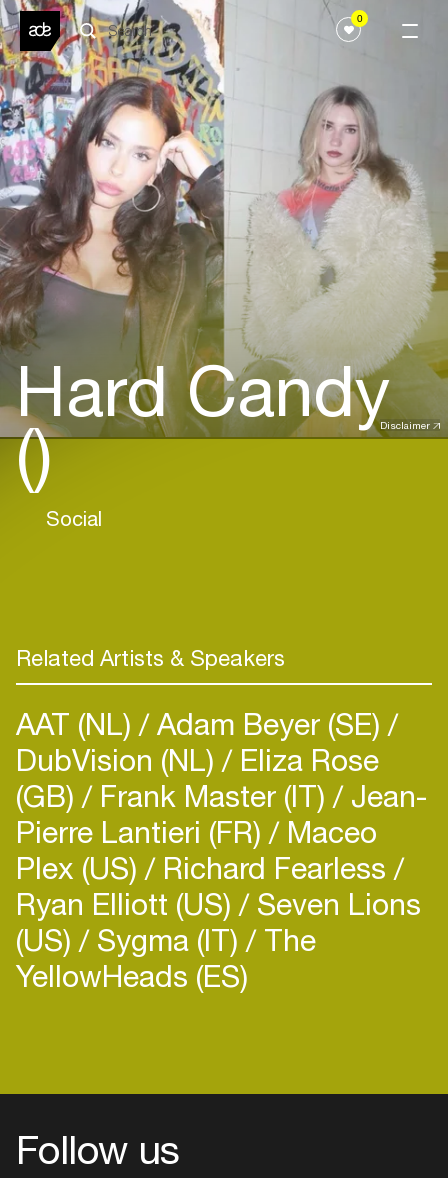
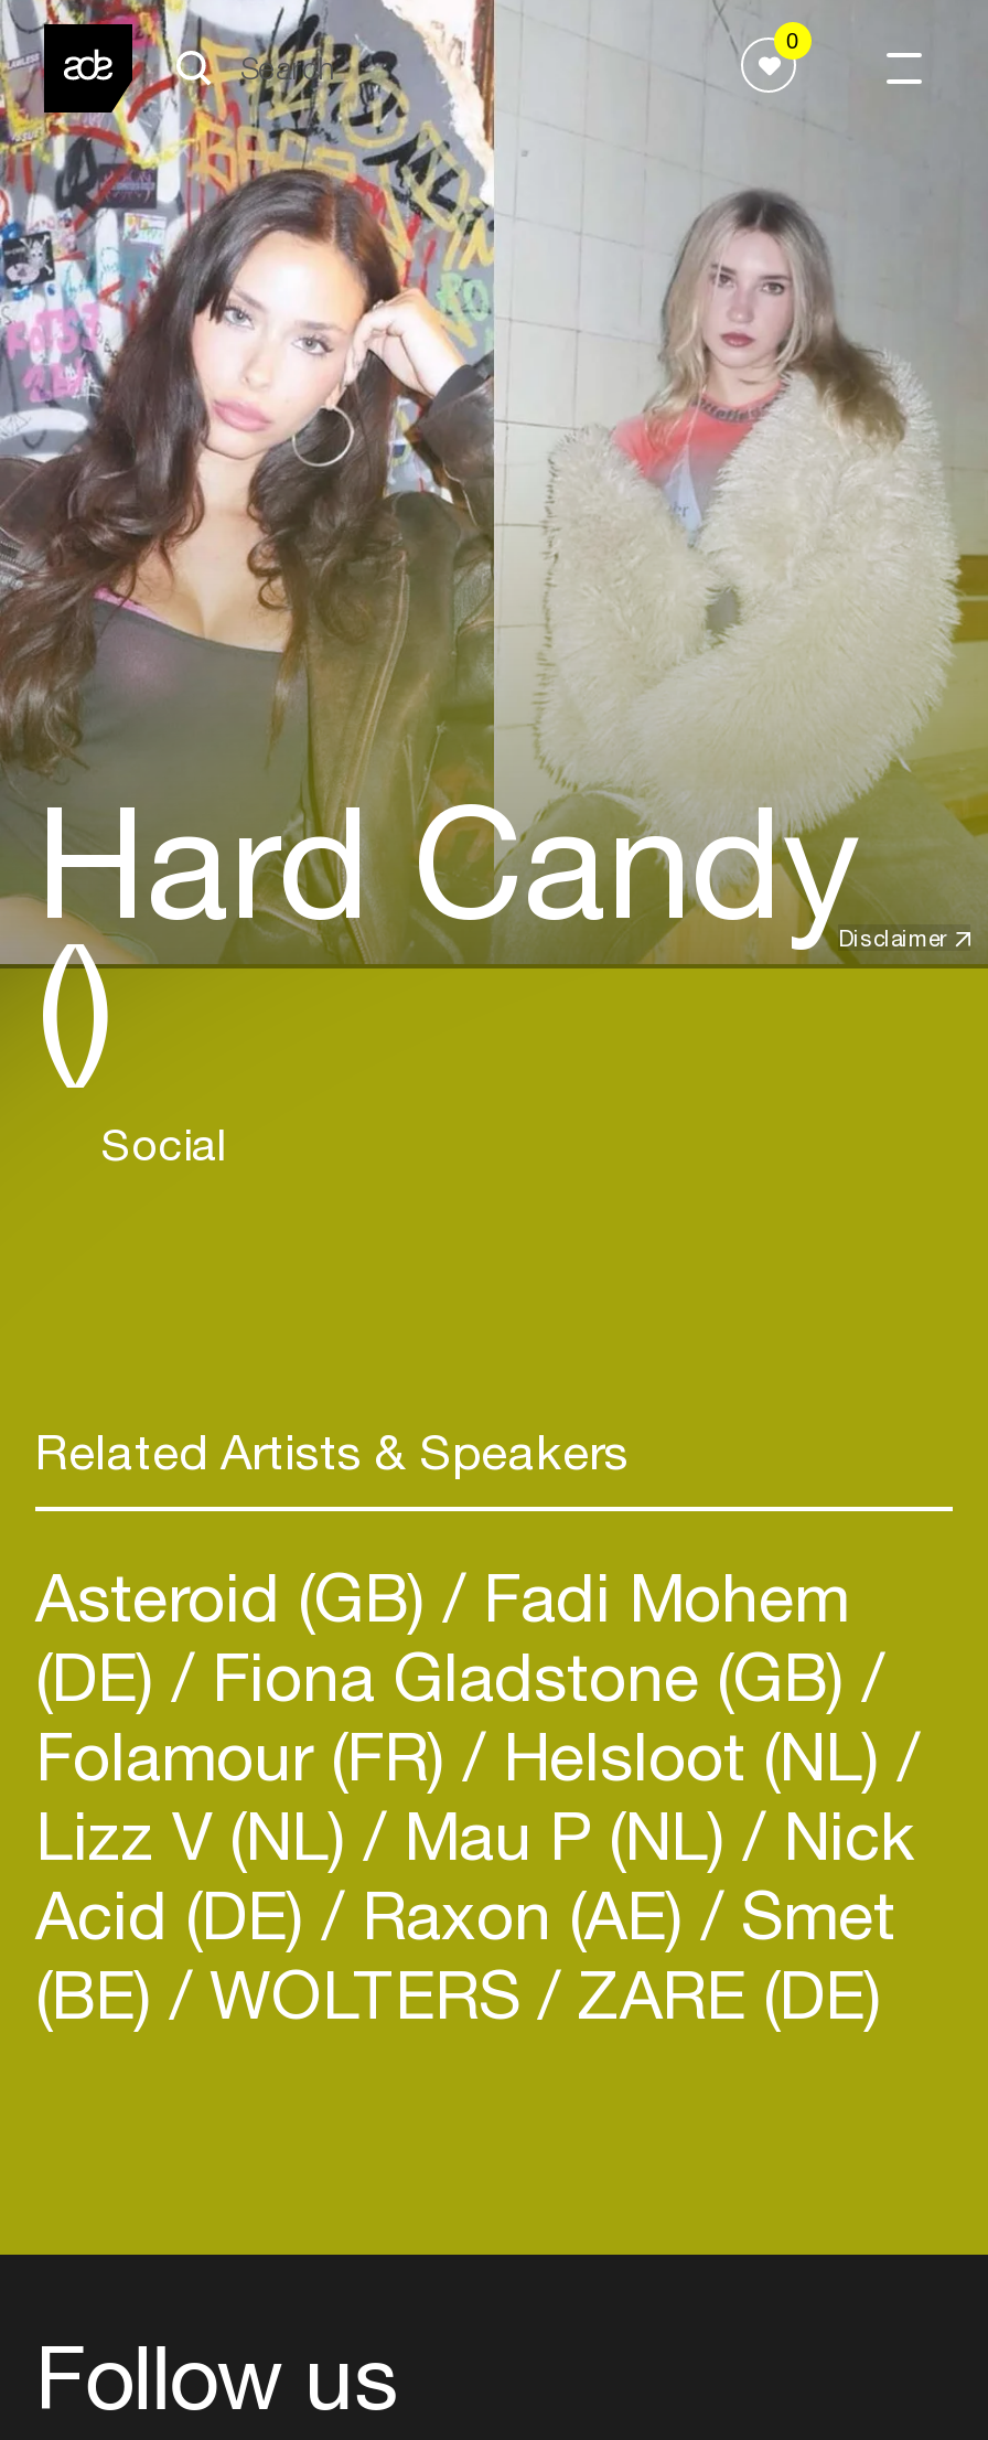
- AAT (NL) Adam Beyer (SE)
- DubVision (NL) Eliza Rose
- (GB) Frank Master (IT) Jean-
- Pierre Lantieri (FR) Maceo
- Plex (US) Richard Fearless
- Ryan Elliott (US) Seven Lions
- (US) Sygma (IT) The
- YellowHeads (ES)
+ Asteroid (GB) Fadi Mohem
+ (DE) Fiona Gladstone (GB)
+ Folamour (FR) Helsloot (NL)
+ Lizz V (NL) Mau P (NL) Nick
+ Acid (DE) Raxon (AE) Smet
+ (BE) WOLTERS ZARE (DE)
